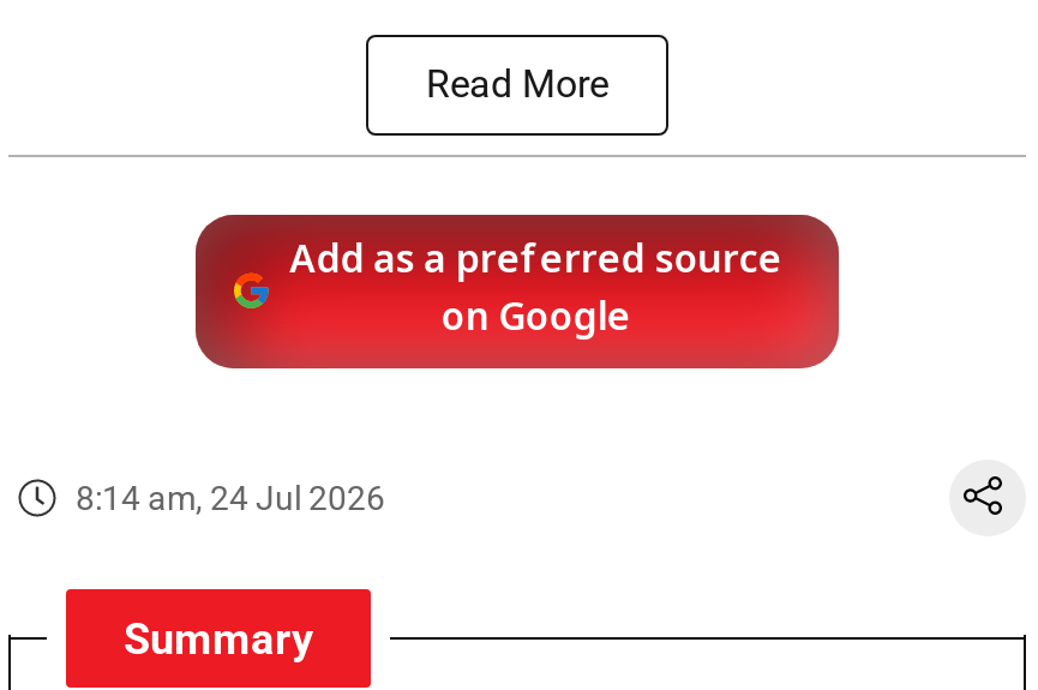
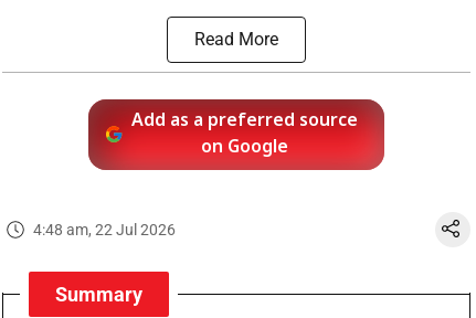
- 8:14 am, 24 Jul 2026
+ 4:48 am, 22 Jul 2026
